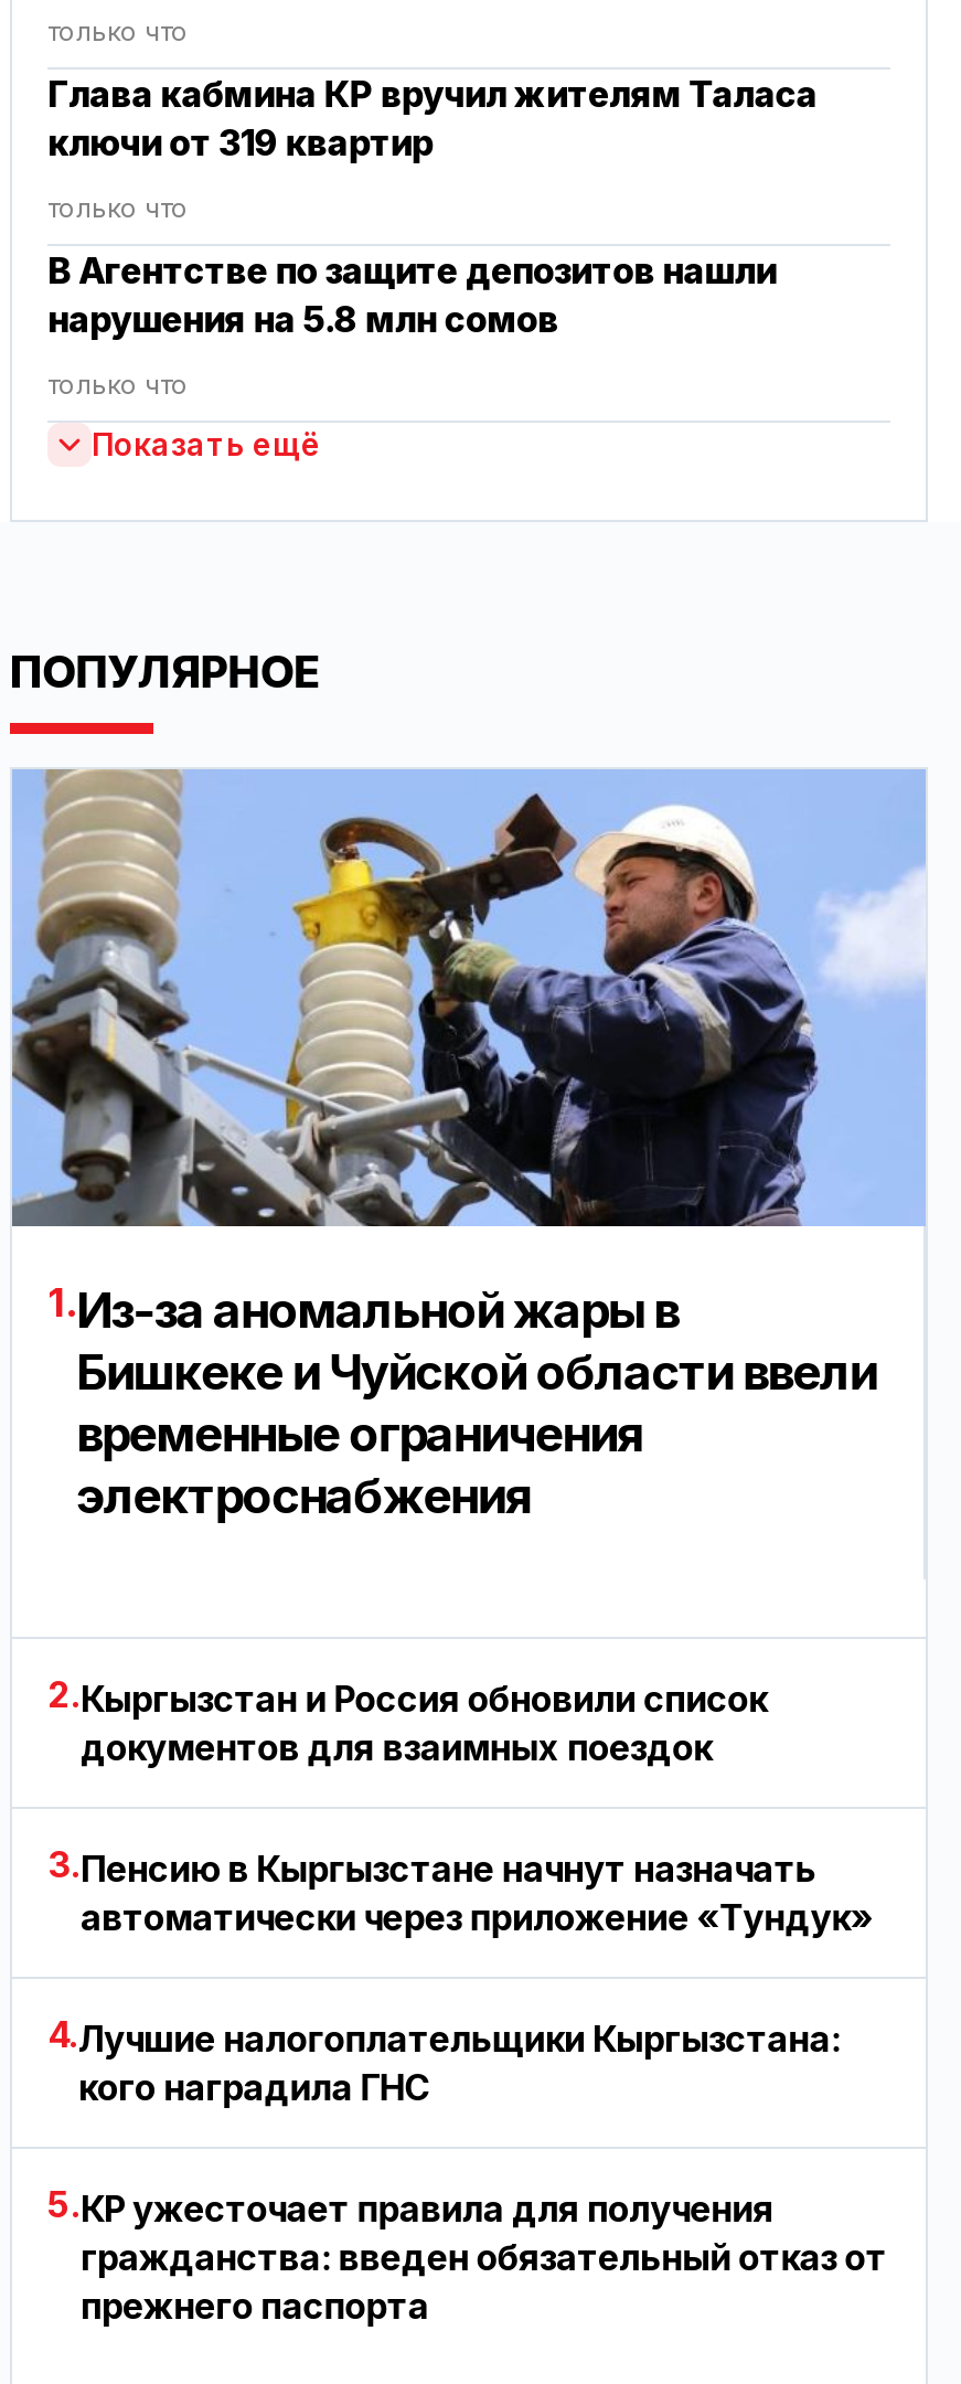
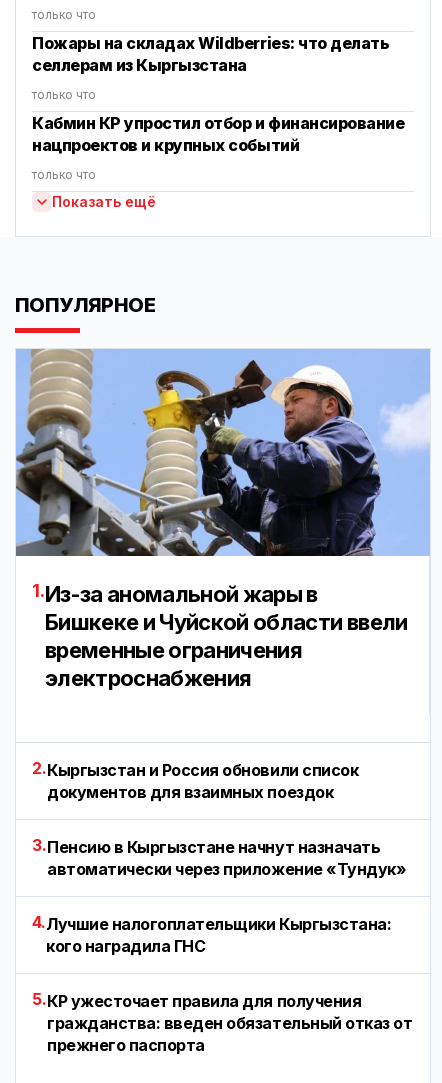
- Глава кабмина КР вручил жителям Таласа
- ключи от 319 квартир
+ Пожары на складах Wildberries: что делать
+ селлерам из Кыргызстана

- В Агентстве по защите депозитов нашли
- нарушения на 5.8 млн сомов
+ Кабмин КР упростил отбор и финансирование
+ нацпроектов и крупных событий
